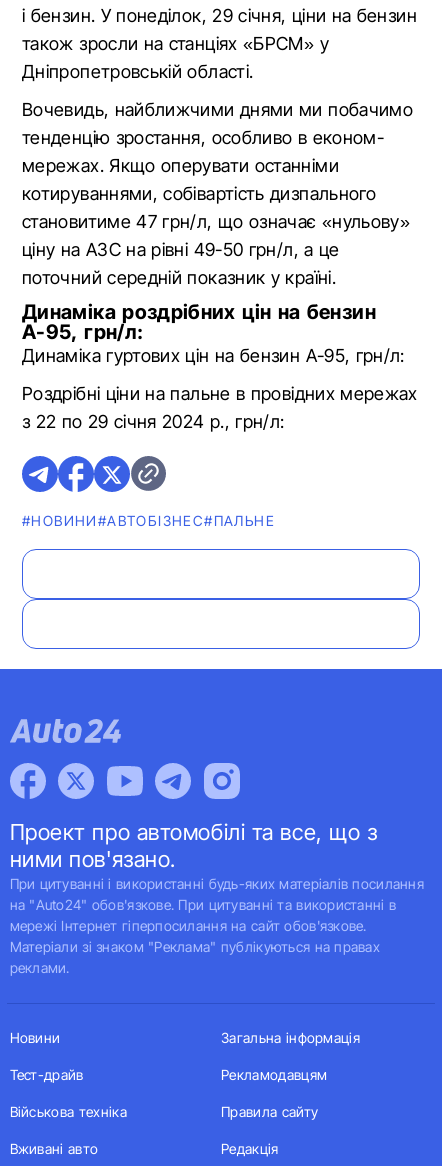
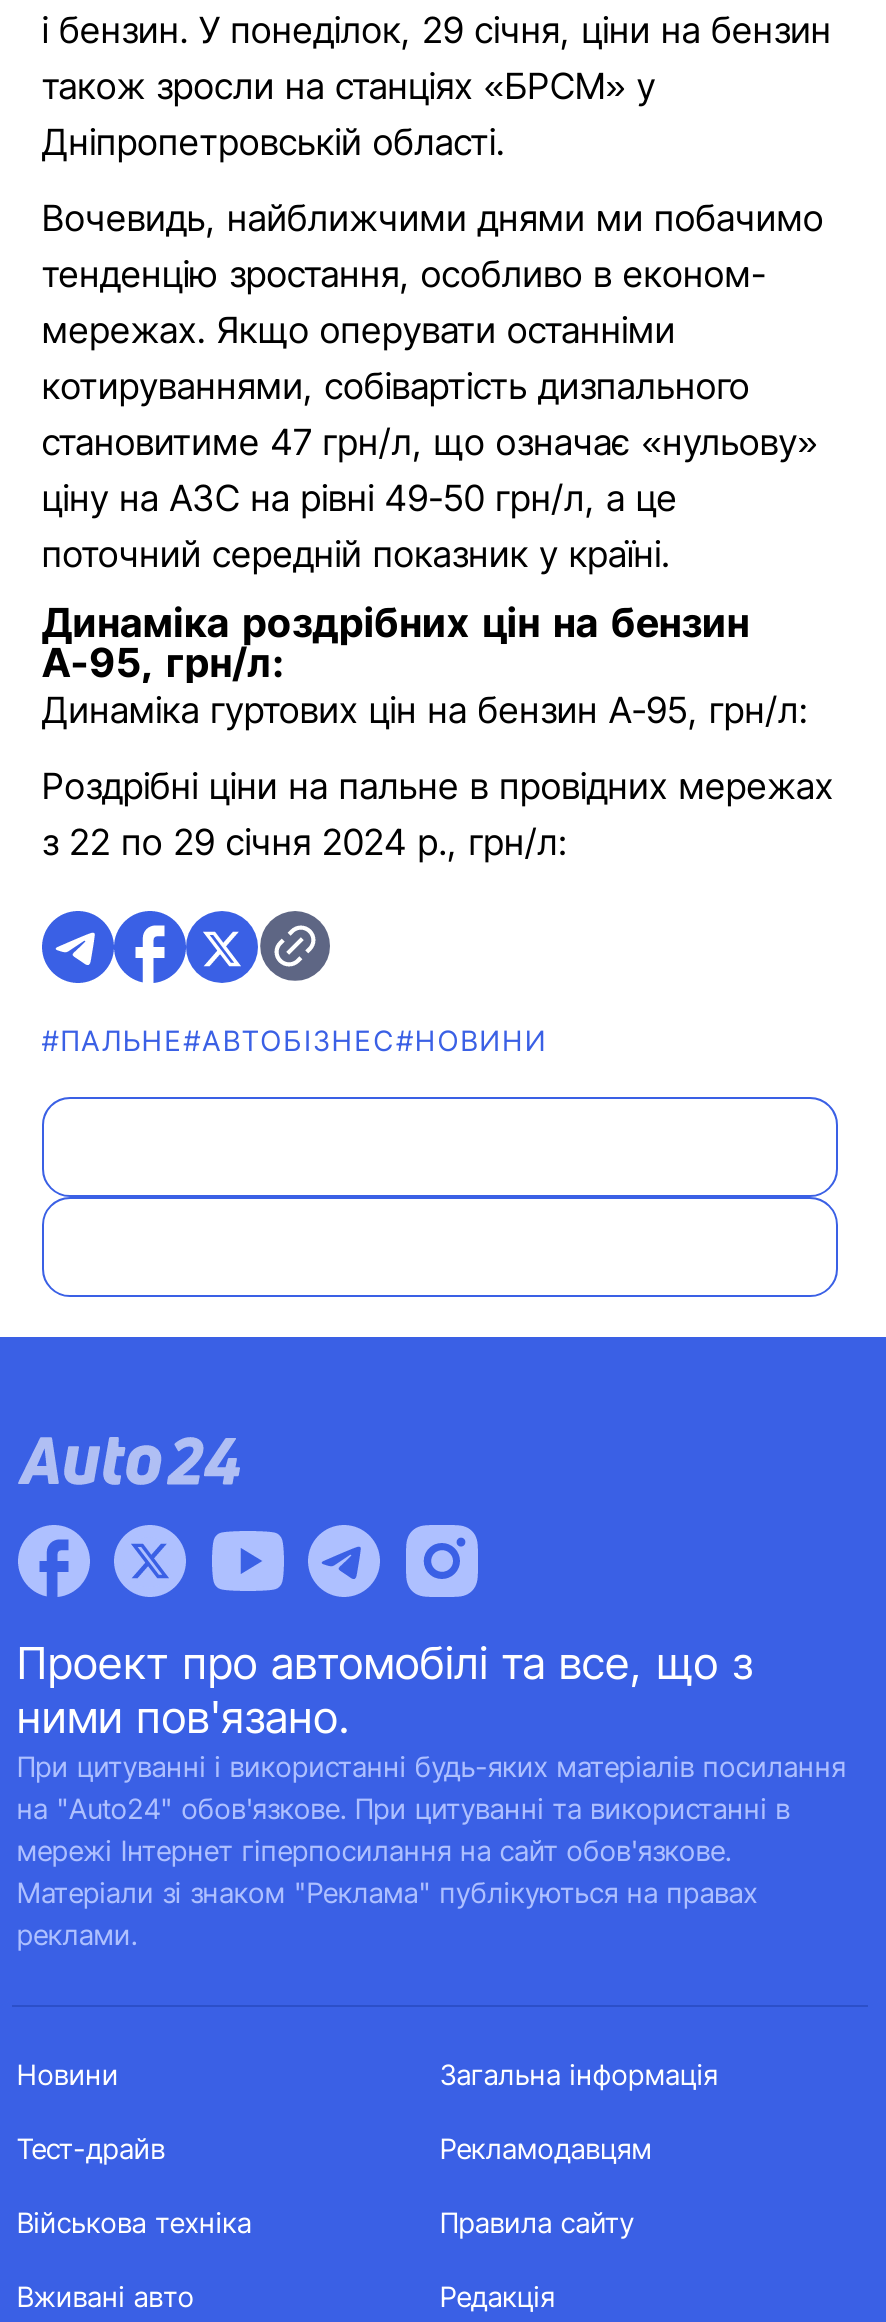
- #НОВИНИ#АВТОБІЗНЕС#ПАЛЬНЕ
+ #ПАЛЬНЕ#АВТОБІЗНЕС#НОВИНИ
